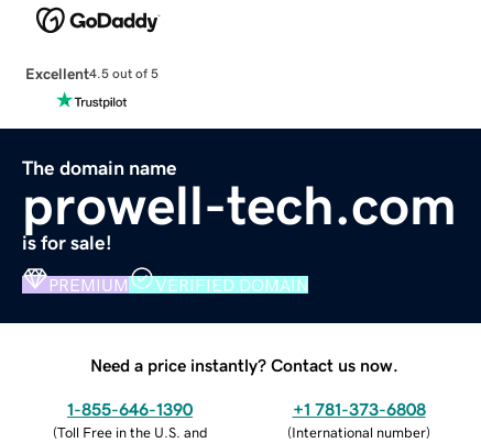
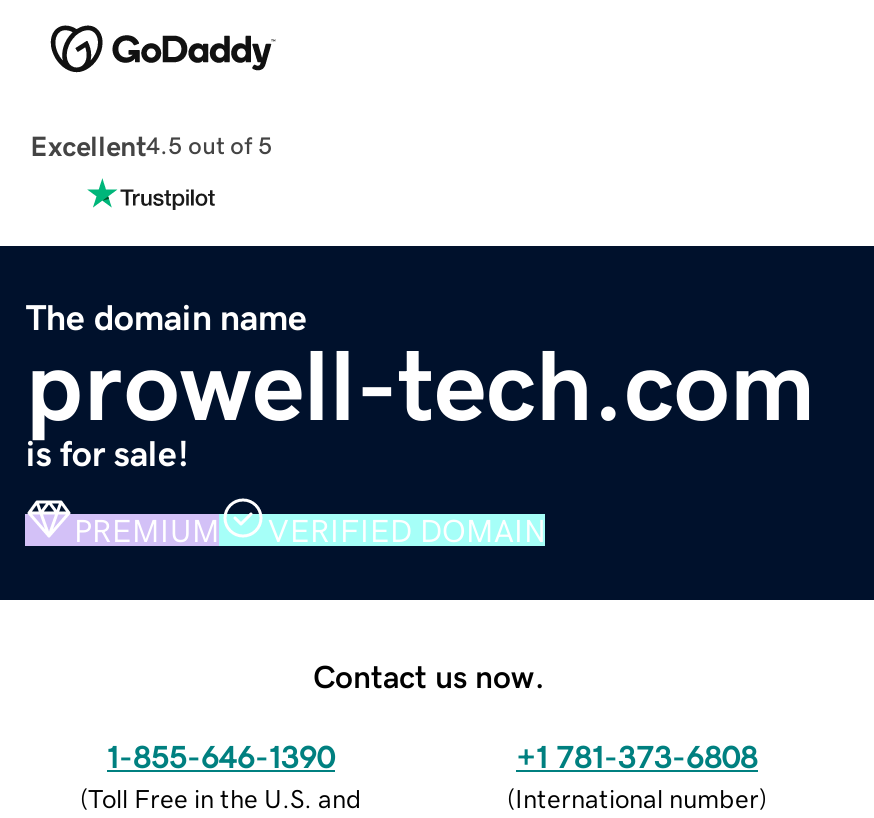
- Need a price instantly? Contact us now.
+ Contact us now.
